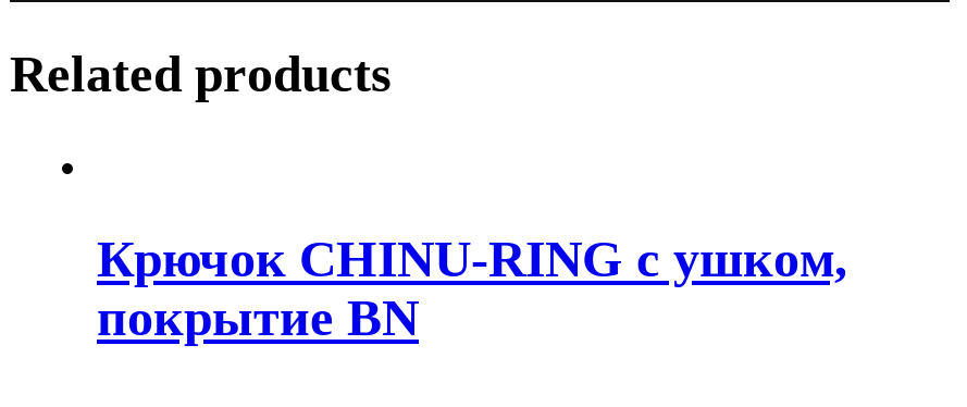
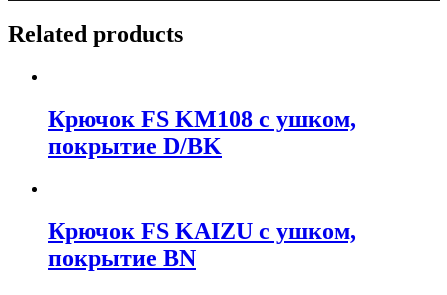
- Крючок CHINU-RING с ушком,
+ Крючок FS KM108 с ушком,
+ покрытие D/BK
+ Крючок FS KAIZU с ушком,
